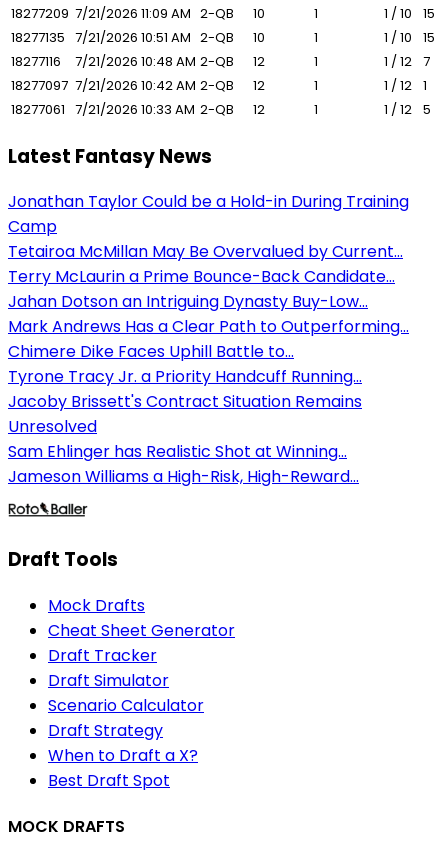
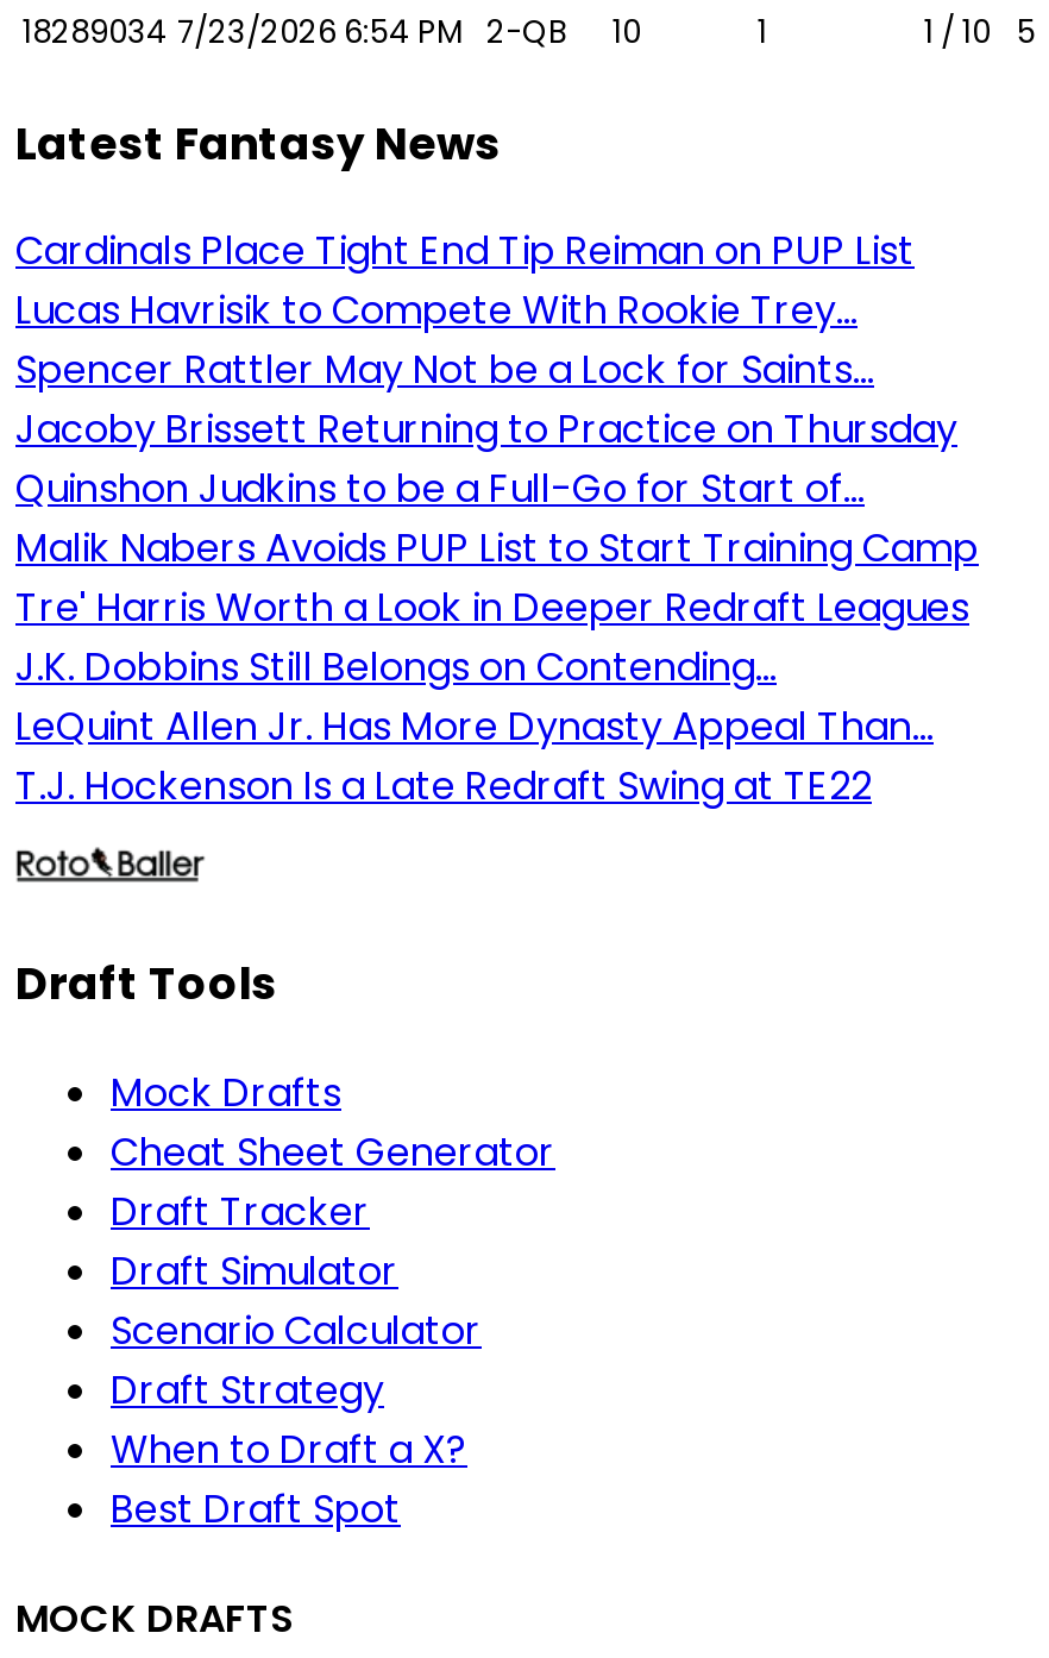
- 18277209 7/21/2026 11:09 AM 2-QB 10
+ 18289034 7/23/2026 6:54 PM 2-QB 10

- 1 / 10 15
- 18277135 7/21/2026 10:51 AM 2-QB
- 10
- 1
- 1 / 10 15
- 18277116
- 7/21/2026 10:48 AM 2-QB
- 12
- 1
- 1 / 12 7
- 18277097 7/21/2026 10:42 AM 2-QB
- 12
- 1
- 1 / 12 1
- 18277061 7/21/2026 10:33 AM 2-QB
- 12
- 1
- 1 / 12 5
+ 1 / 10 5

- Jonathan Taylor Could be a Hold-in During Training
- Camp
- Tetairoa McMillan May Be Overvalued by Current...
- Terry McLaurin a Prime Bounce-Back Candidate...
- Jahan Dotson an Intriguing Dynasty Buy-Low...
- Mark Andrews Has a Clear Path to Outperforming...
- Chimere Dike Faces Uphill Battle to...
- Tyrone Tracy Jr. a Priority Handcuff Running...
- Jacoby Brissett's Contract Situation Remains
- Unresolved
- Sam Ehlinger has Realistic Shot at Winning...
- Jameson Williams a High-Risk, High-Reward...
+ Cardinals Place Tight End Tip Reiman on PUP List
+ Lucas Havrisik to Compete With Rookie Trey...
+ Spencer Rattler May Not be a Lock for Saints...
+ Jacoby Brissett Returning to Practice on Thursday
+ Quinshon Judkins to be a Full-Go for Start of...
+ Malik Nabers Avoids PUP List to Start Training Camp
+ Tre' Harris Worth a Look in Deeper Redraft Leagues
+ J.K. Dobbins Still Belongs on Contending...
+ LeQuint Allen Jr. Has More Dynasty Appeal Than...
+ T.J. Hockenson Is a Late Redraft Swing at TE22
